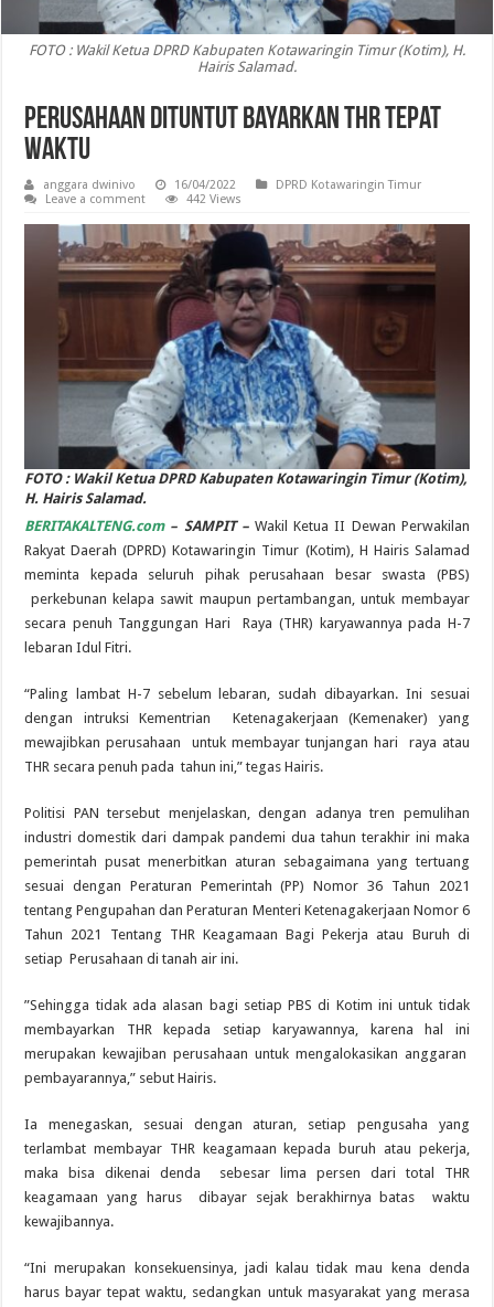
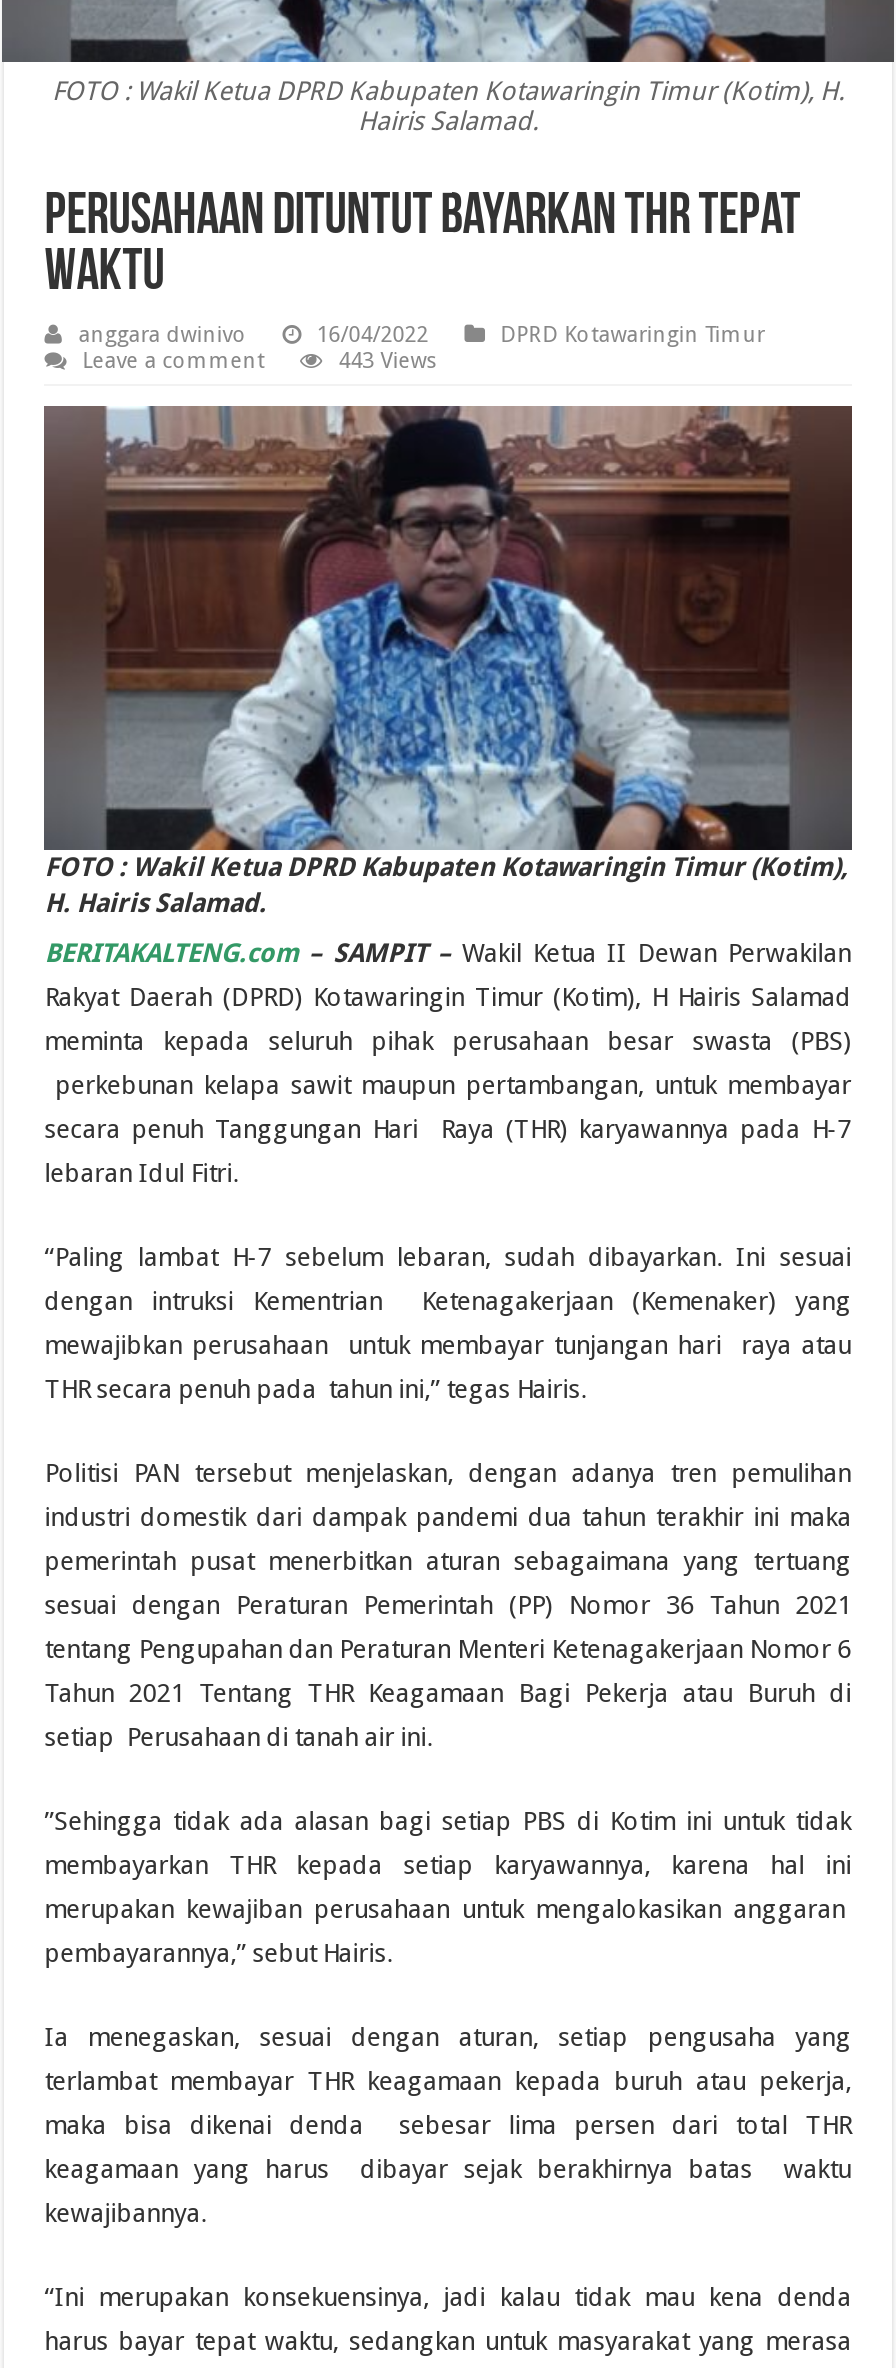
- 442 Views
+ 443 Views
